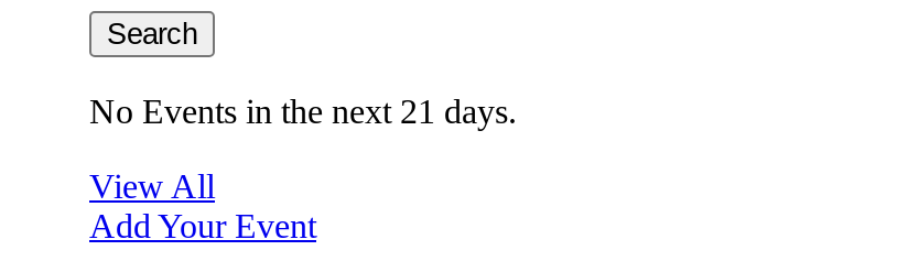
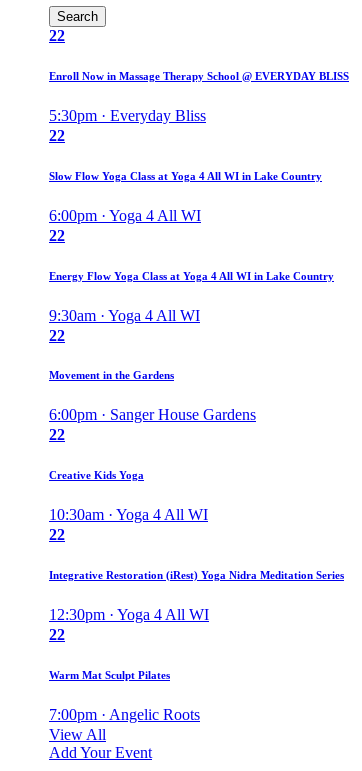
- No Events in the next 21 days.
+ 22
+ Enroll Now in Massage Therapy School @ EVERYDAY BLISS
+ 5:30pm · Everyday Bliss
+ 22
+ Slow Flow Yoga Class at Yoga 4 All WI in Lake Country
+ 6:00pm · Yoga 4 All WI
+ 22
+ Energy Flow Yoga Class at Yoga 4 All WI in Lake Country
+ 9:30am · Yoga 4 All WI
+ 22
+ Movement in the Gardens
+ 6:00pm · Sanger House Gardens
+ 22
+ Creative Kids Yoga
+ 10:30am · Yoga 4 All WI
+ 22
+ Integrative Restoration (iRest) Yoga Nidra Meditation Series
+ 12:30pm · Yoga 4 All WI
+ 22
+ Warm Mat Sculpt Pilates
+ 7:00pm · Angelic Roots
